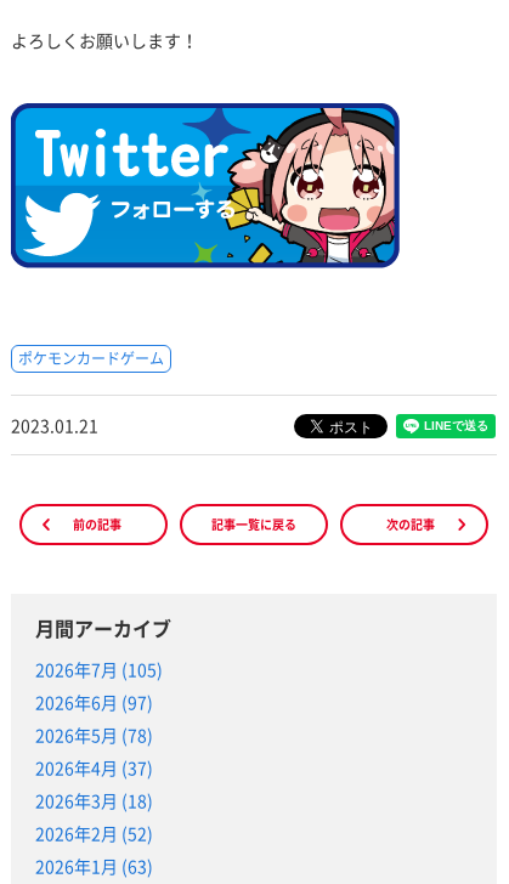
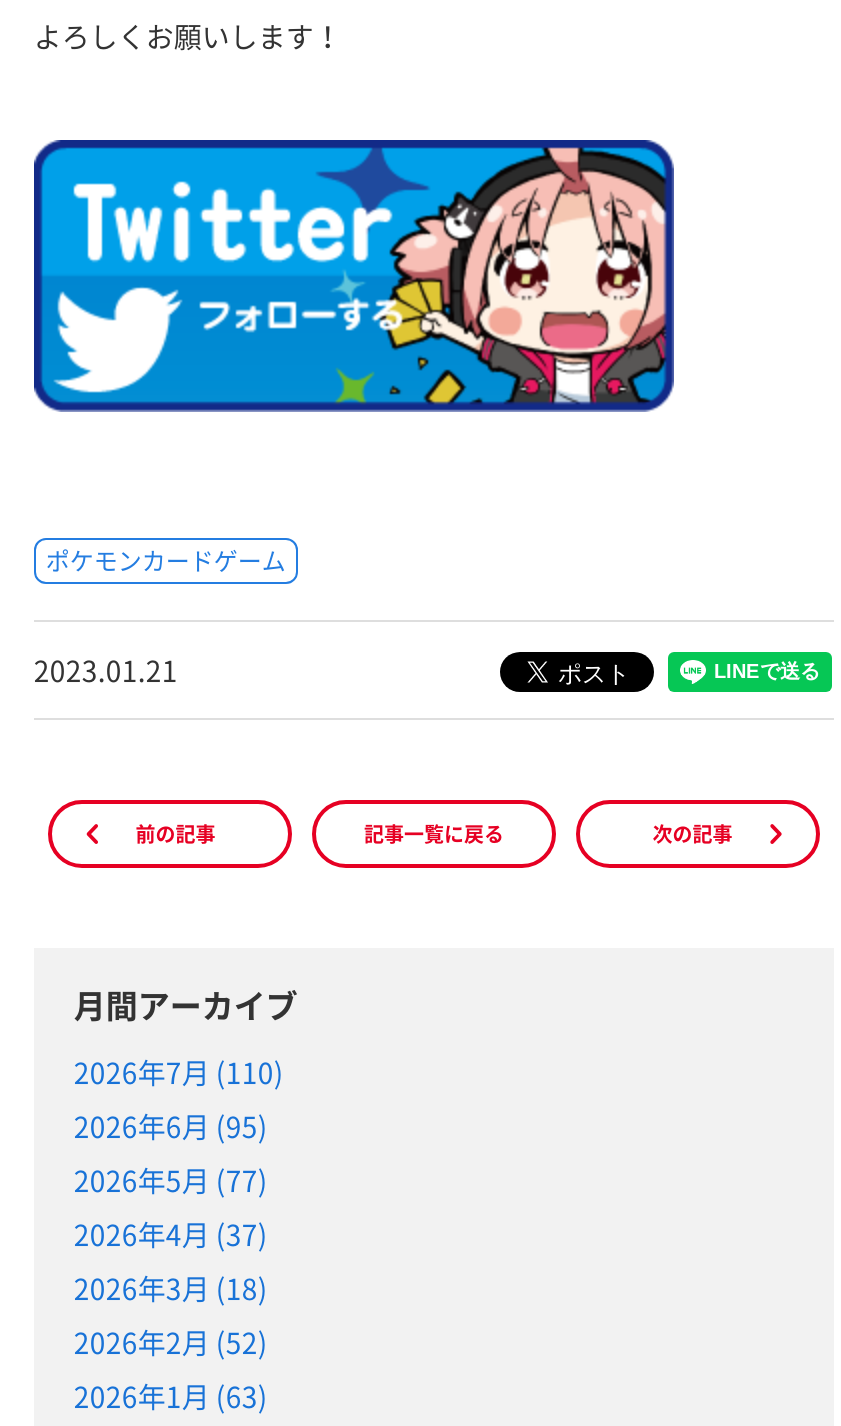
- 2026年7月 (105)
+ 2026年7月 (110)

- 2026年6月 (97)
+ 2026年6月 (95)

- 2026年5月 (78)
+ 2026年5月 (77)
